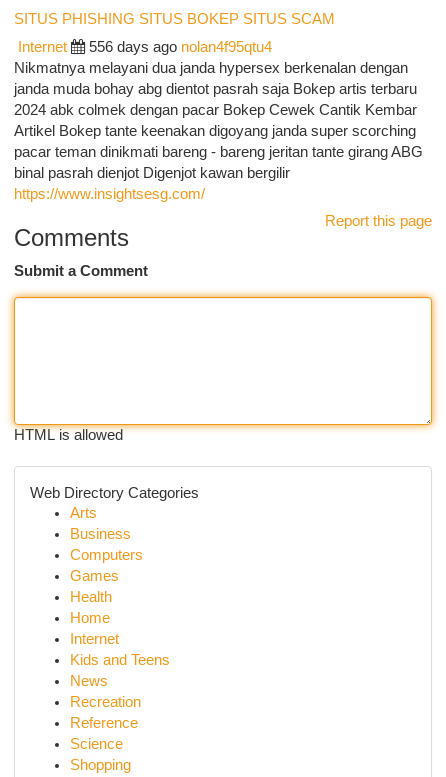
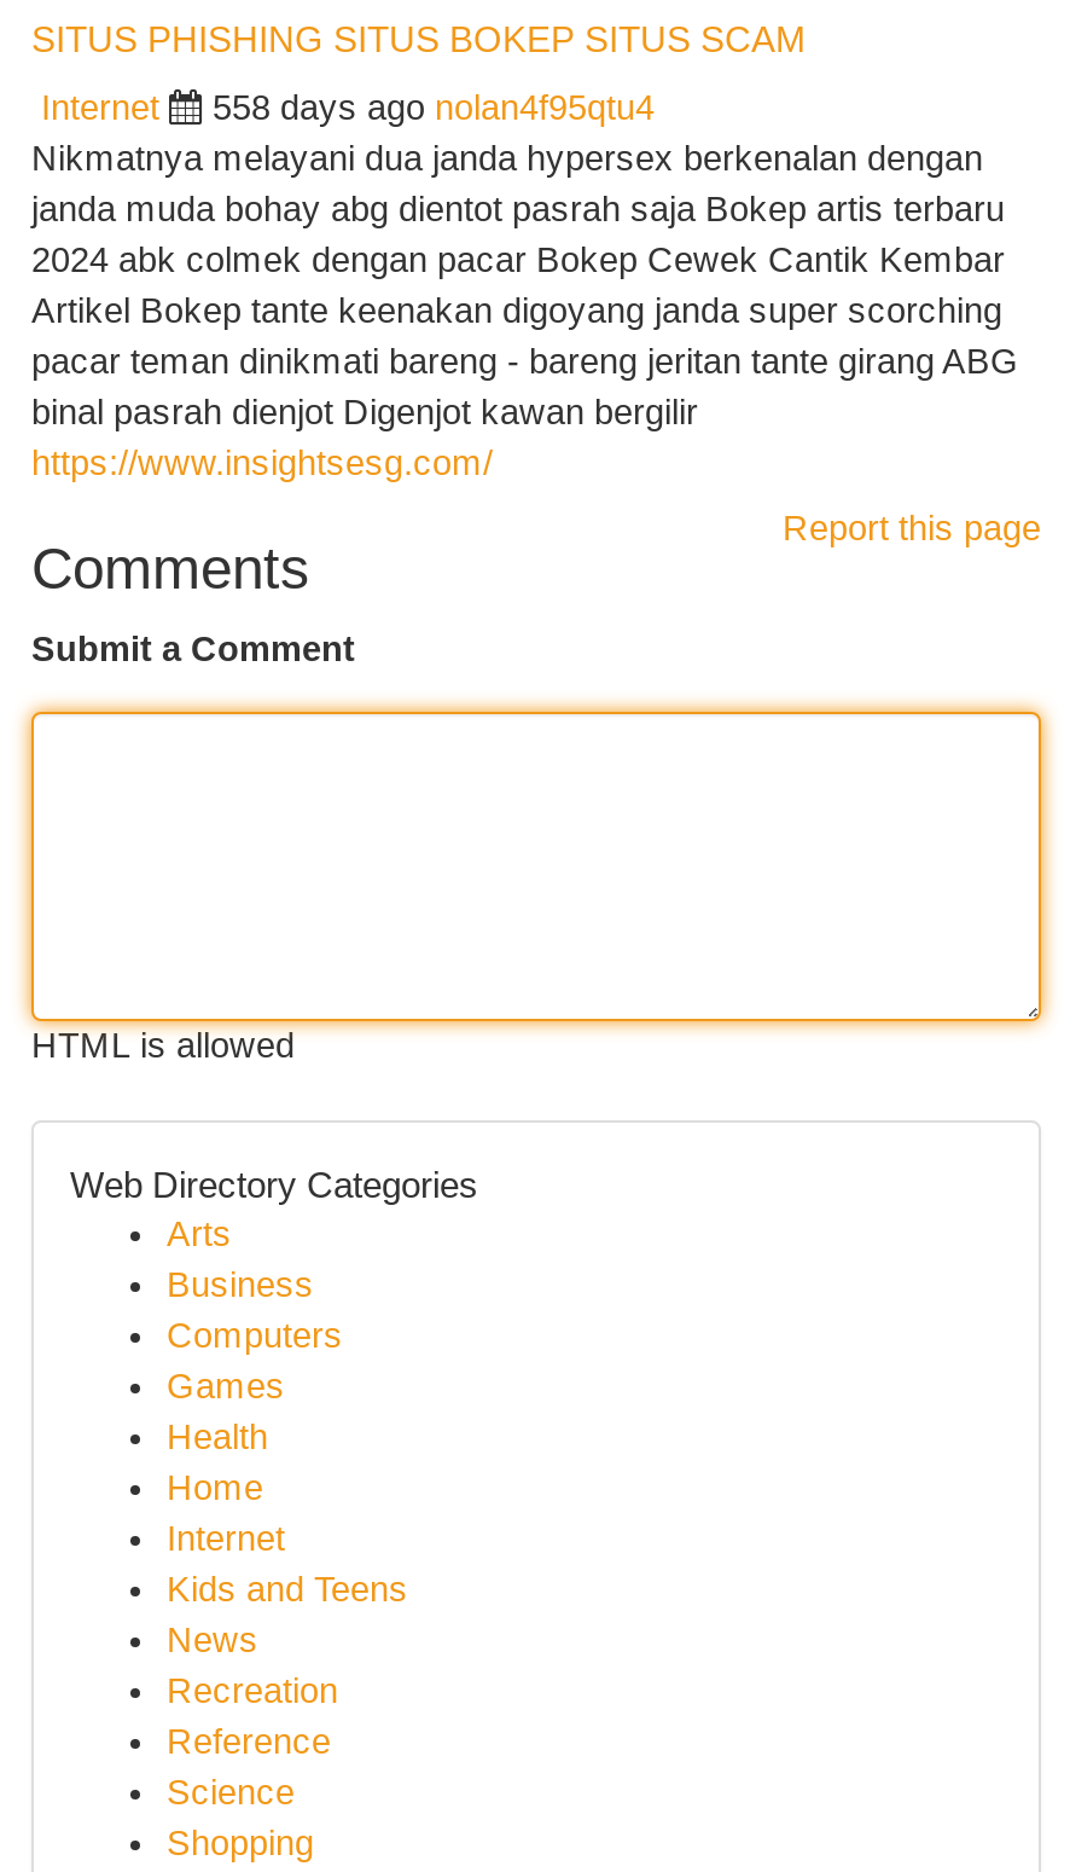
- 556 days ago nolan4f95qtu4
+ 558 days ago nolan4f95qtu4
